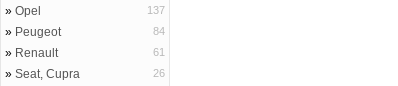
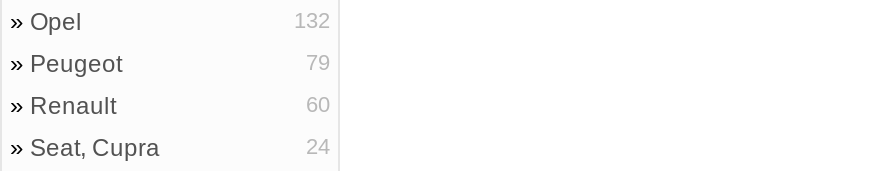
- 137
+ 132

- 84
+ 79

- 61
+ 60

- 26
+ 24
